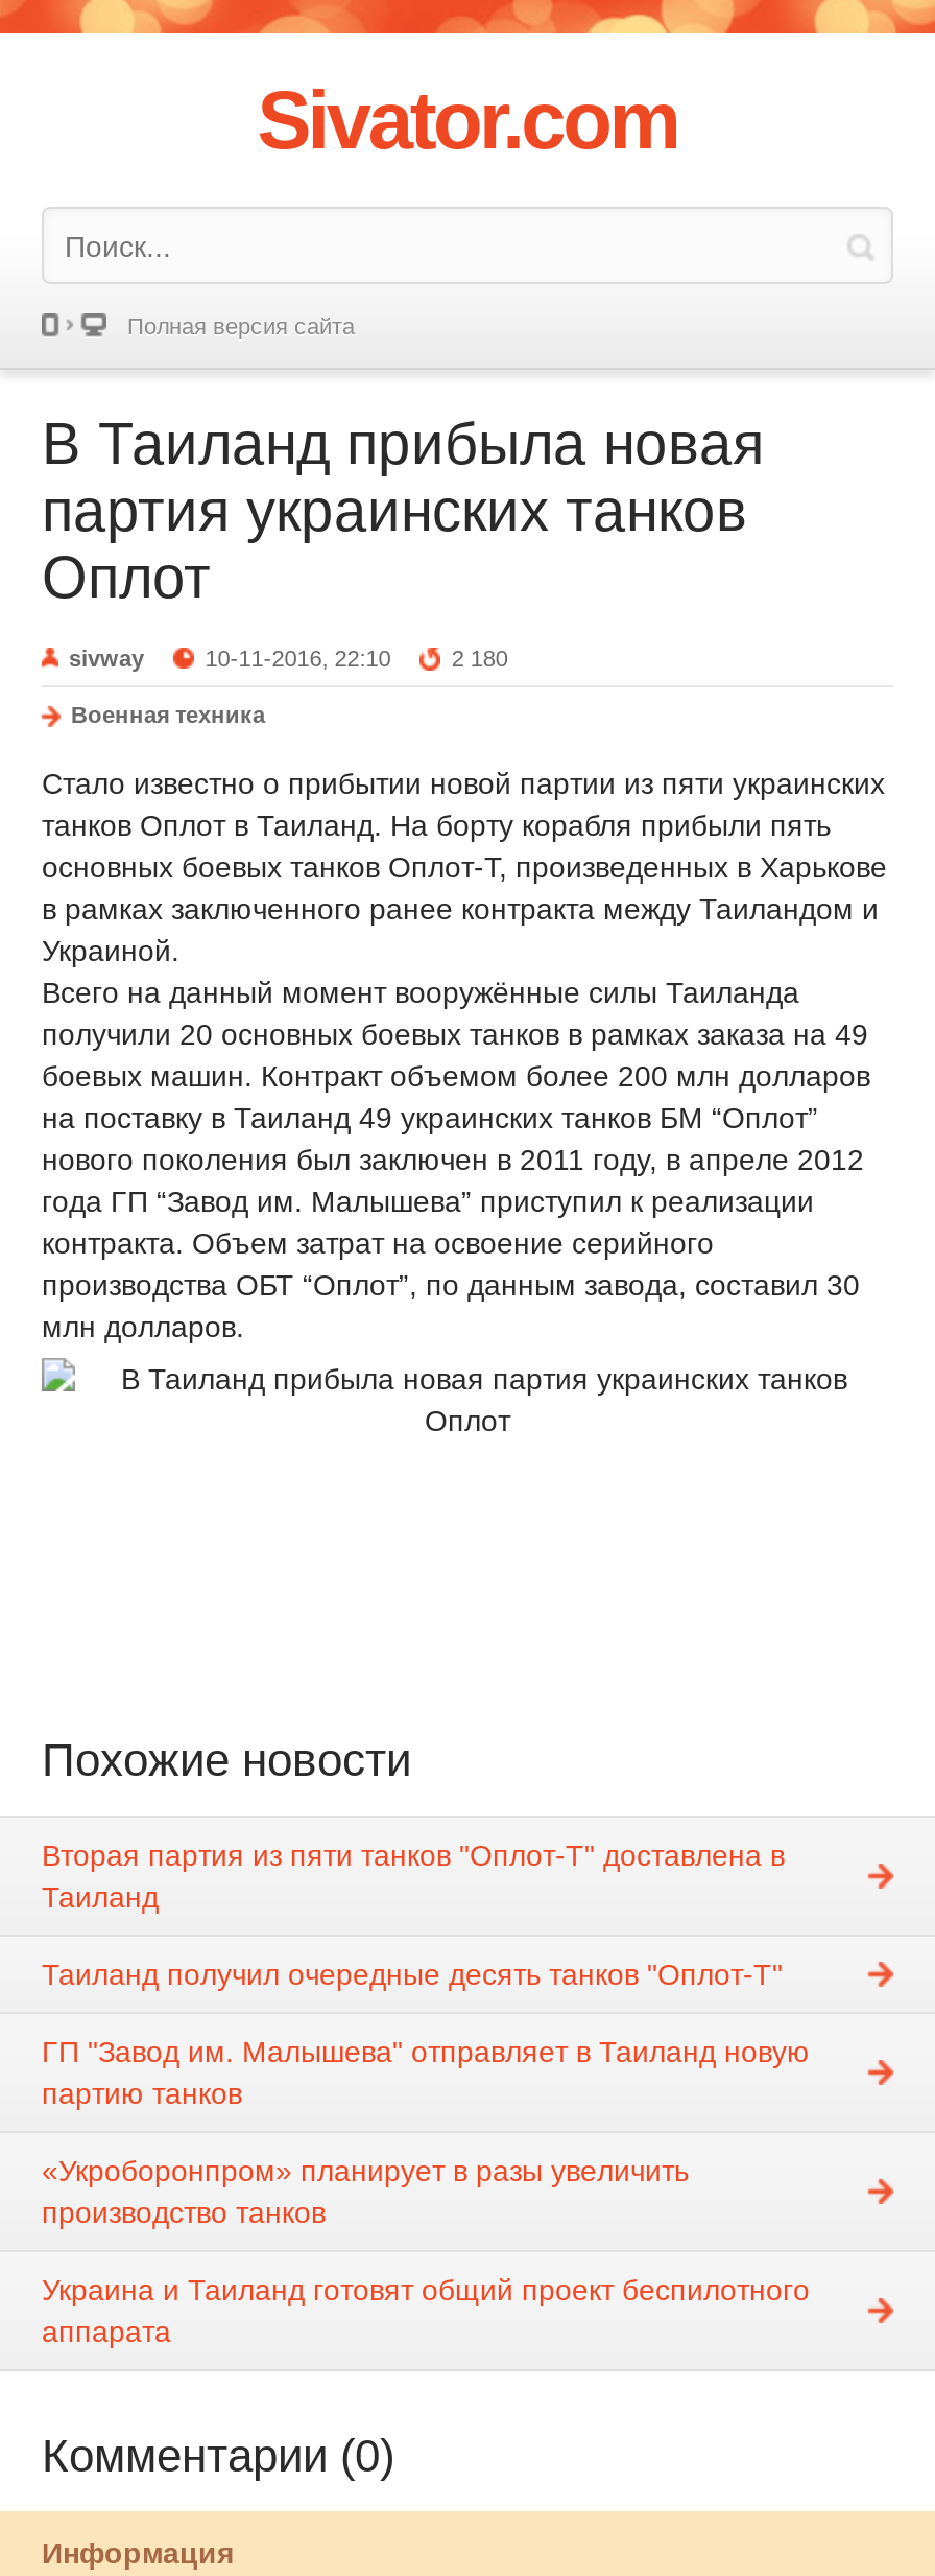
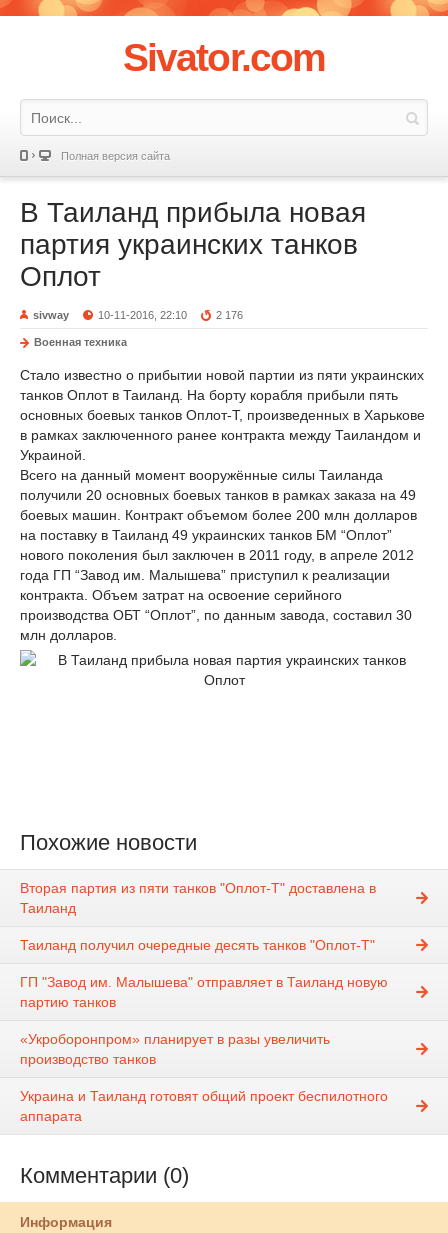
- 2 180
+ 2 176
